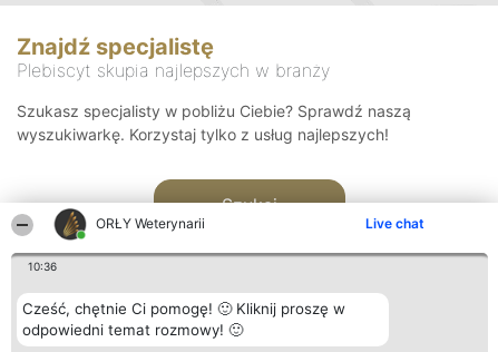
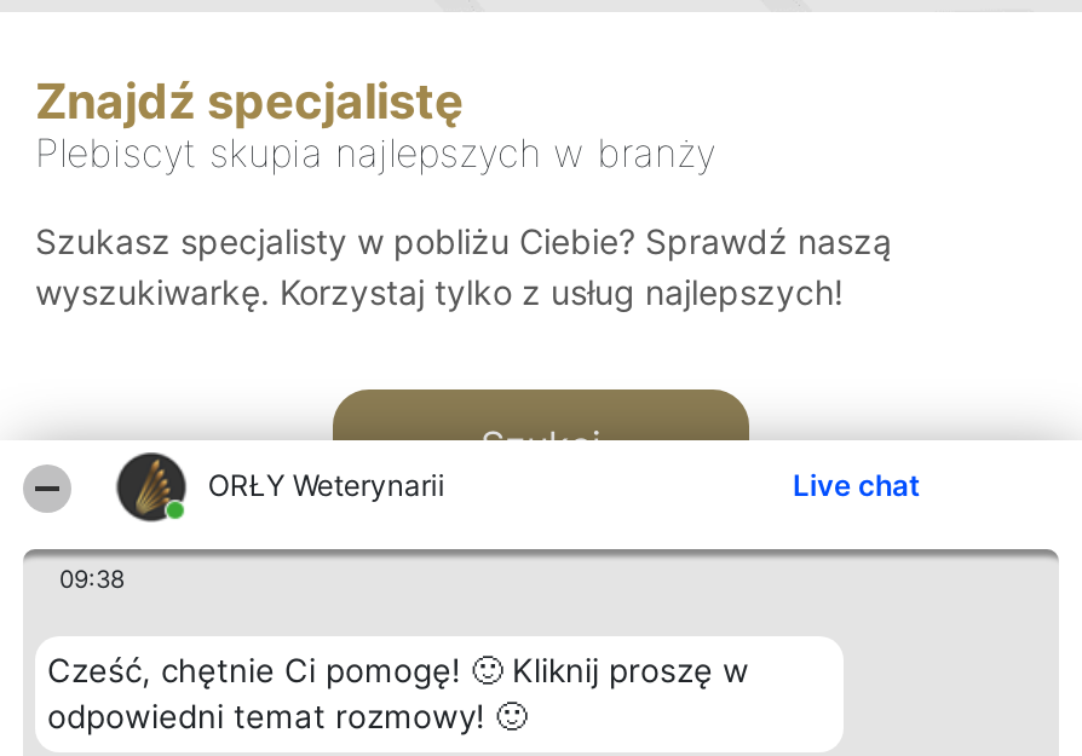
- 10:36
+ 09:38
